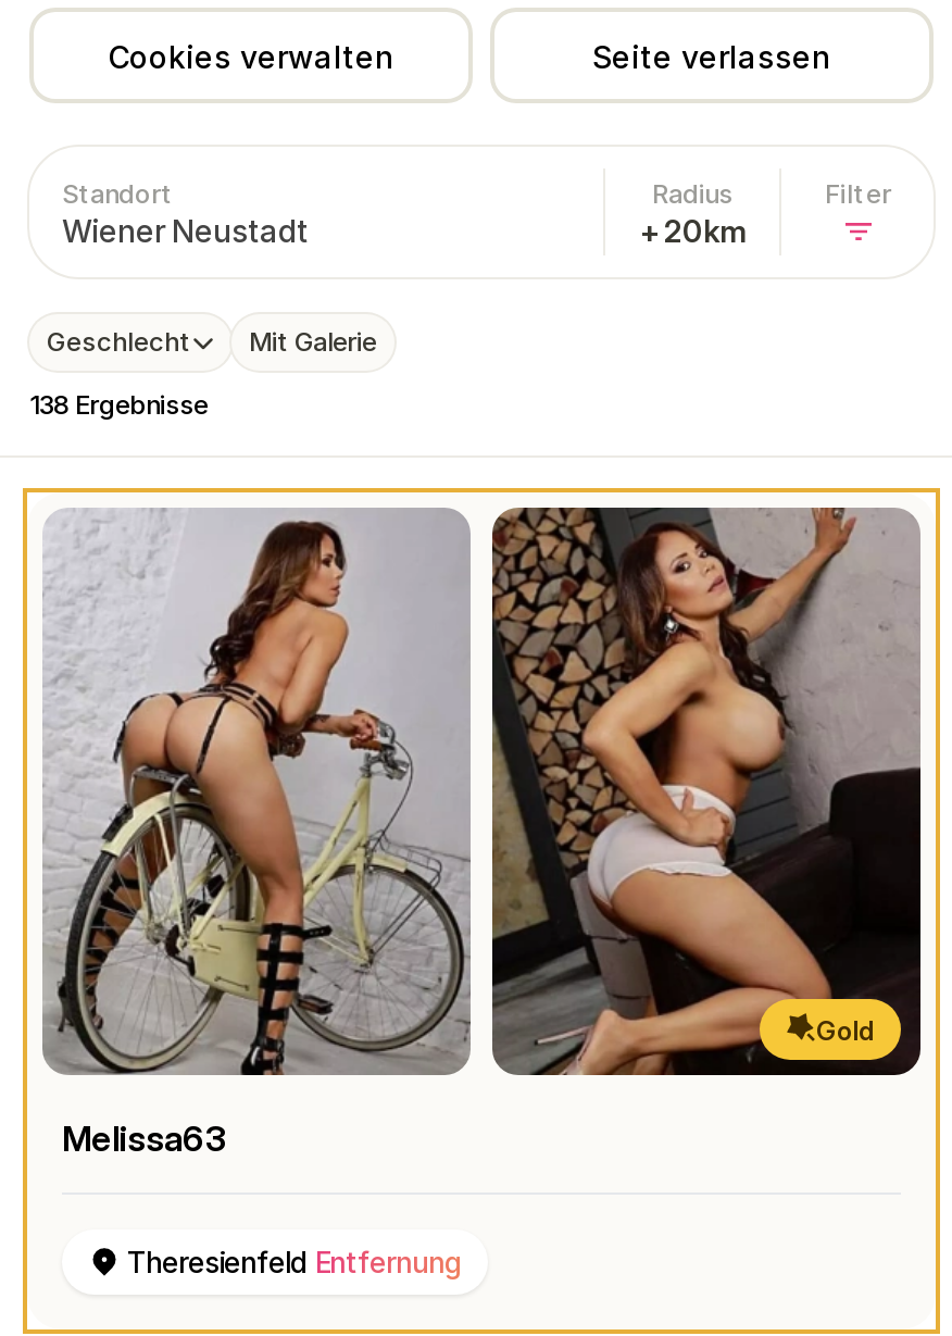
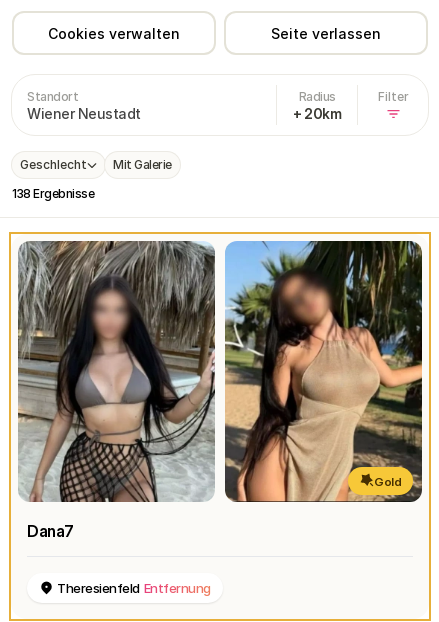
- [image]
- Melissa63
+ [image]
+ Dana7

- [image]
+ [image]
